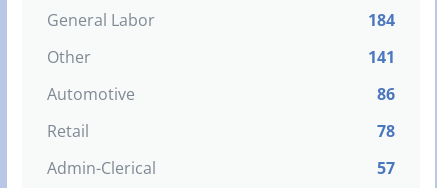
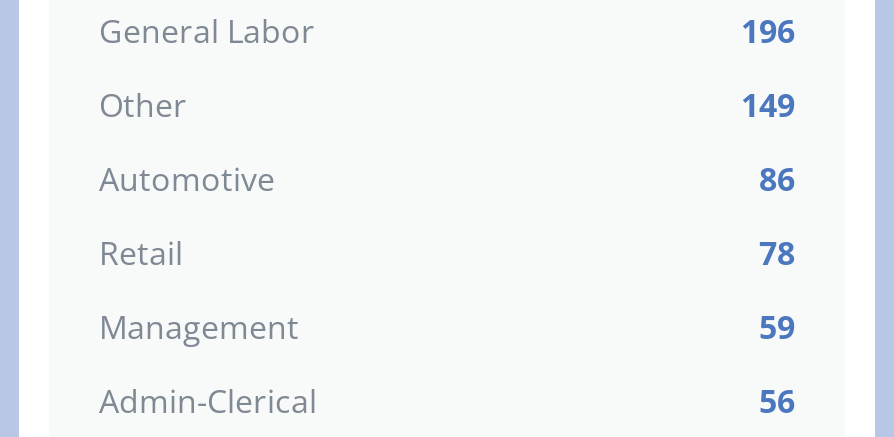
- 184
+ 196

- 141
+ 149

+ Management
+ 59

- 57
+ 56
